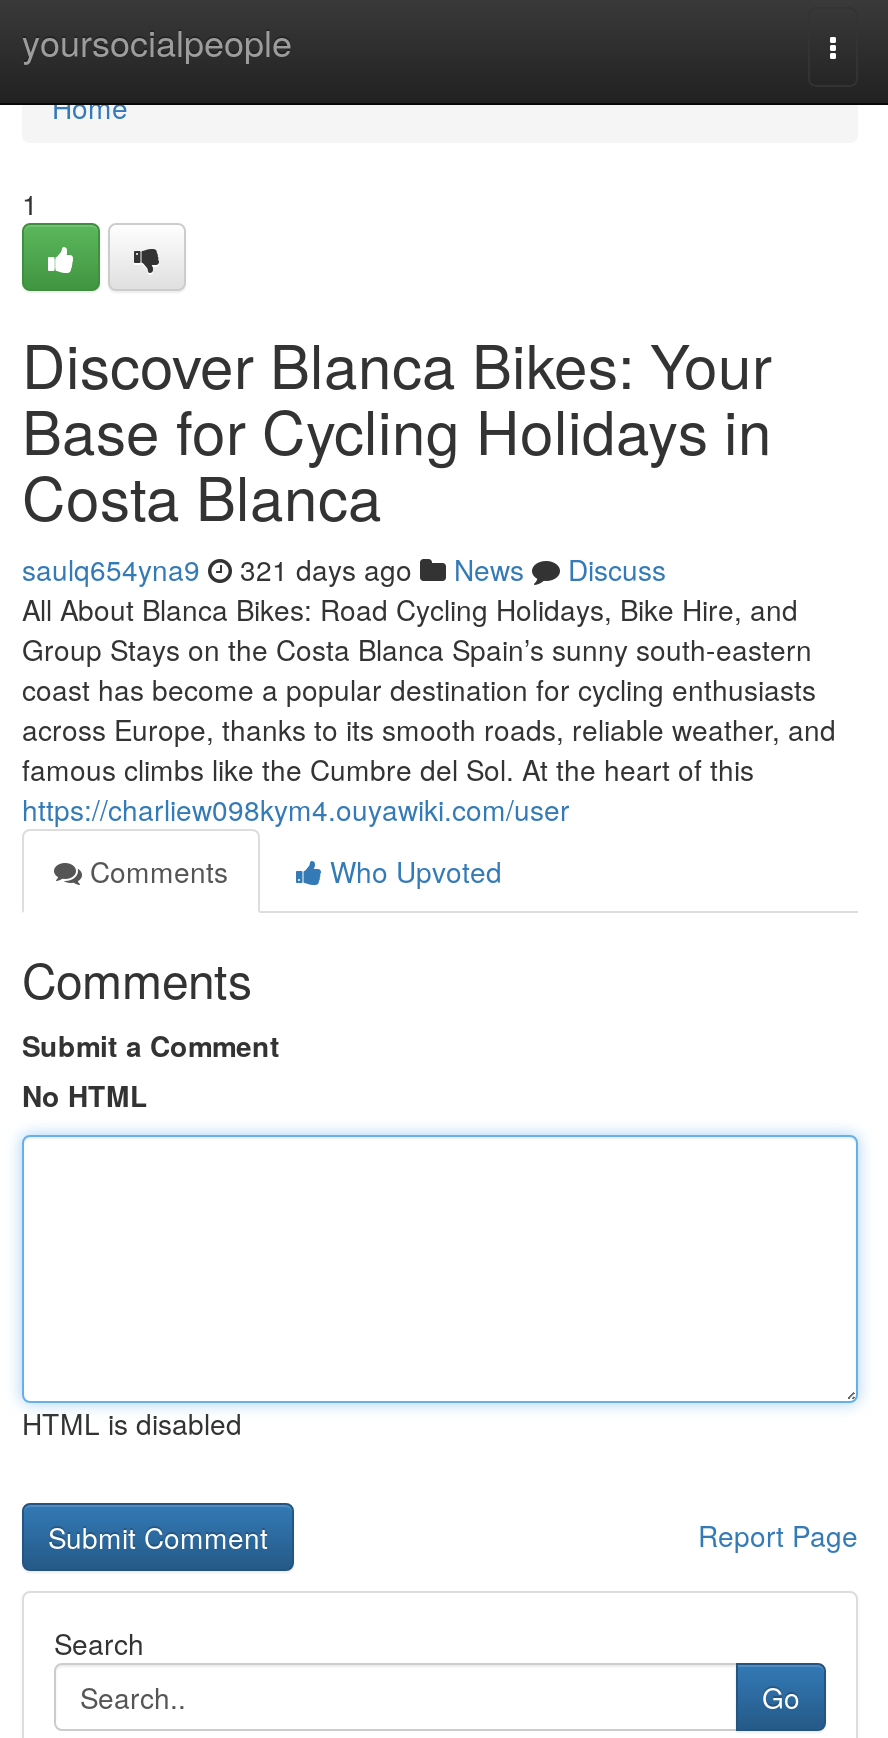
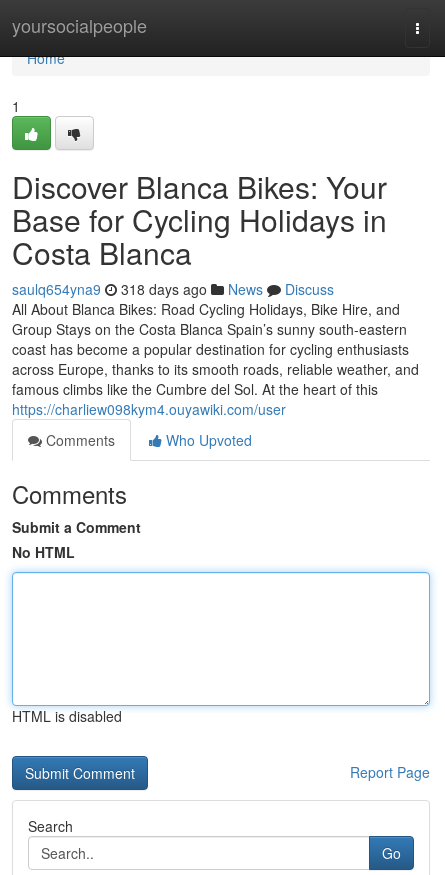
- saulq654yna9 321 days ago News Discuss
+ saulq654yna9 318 days ago News Discuss
